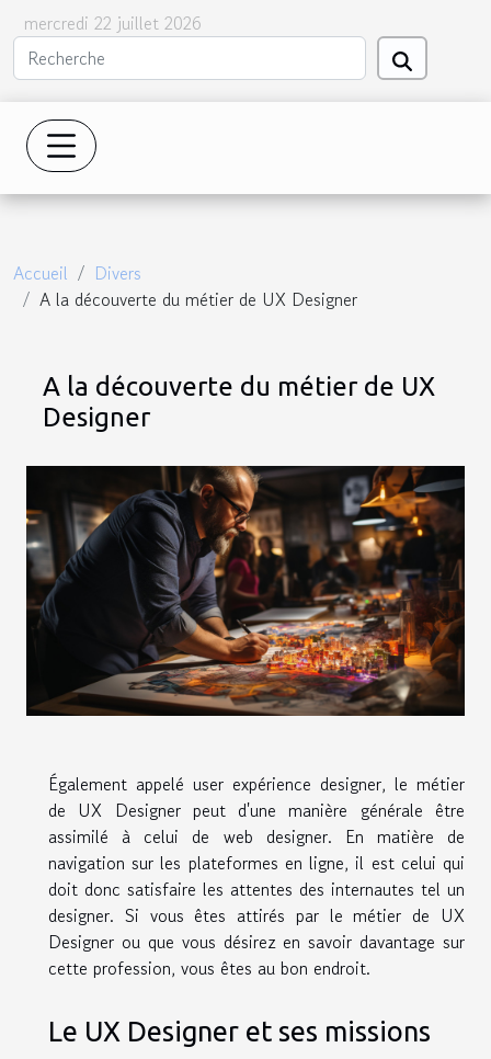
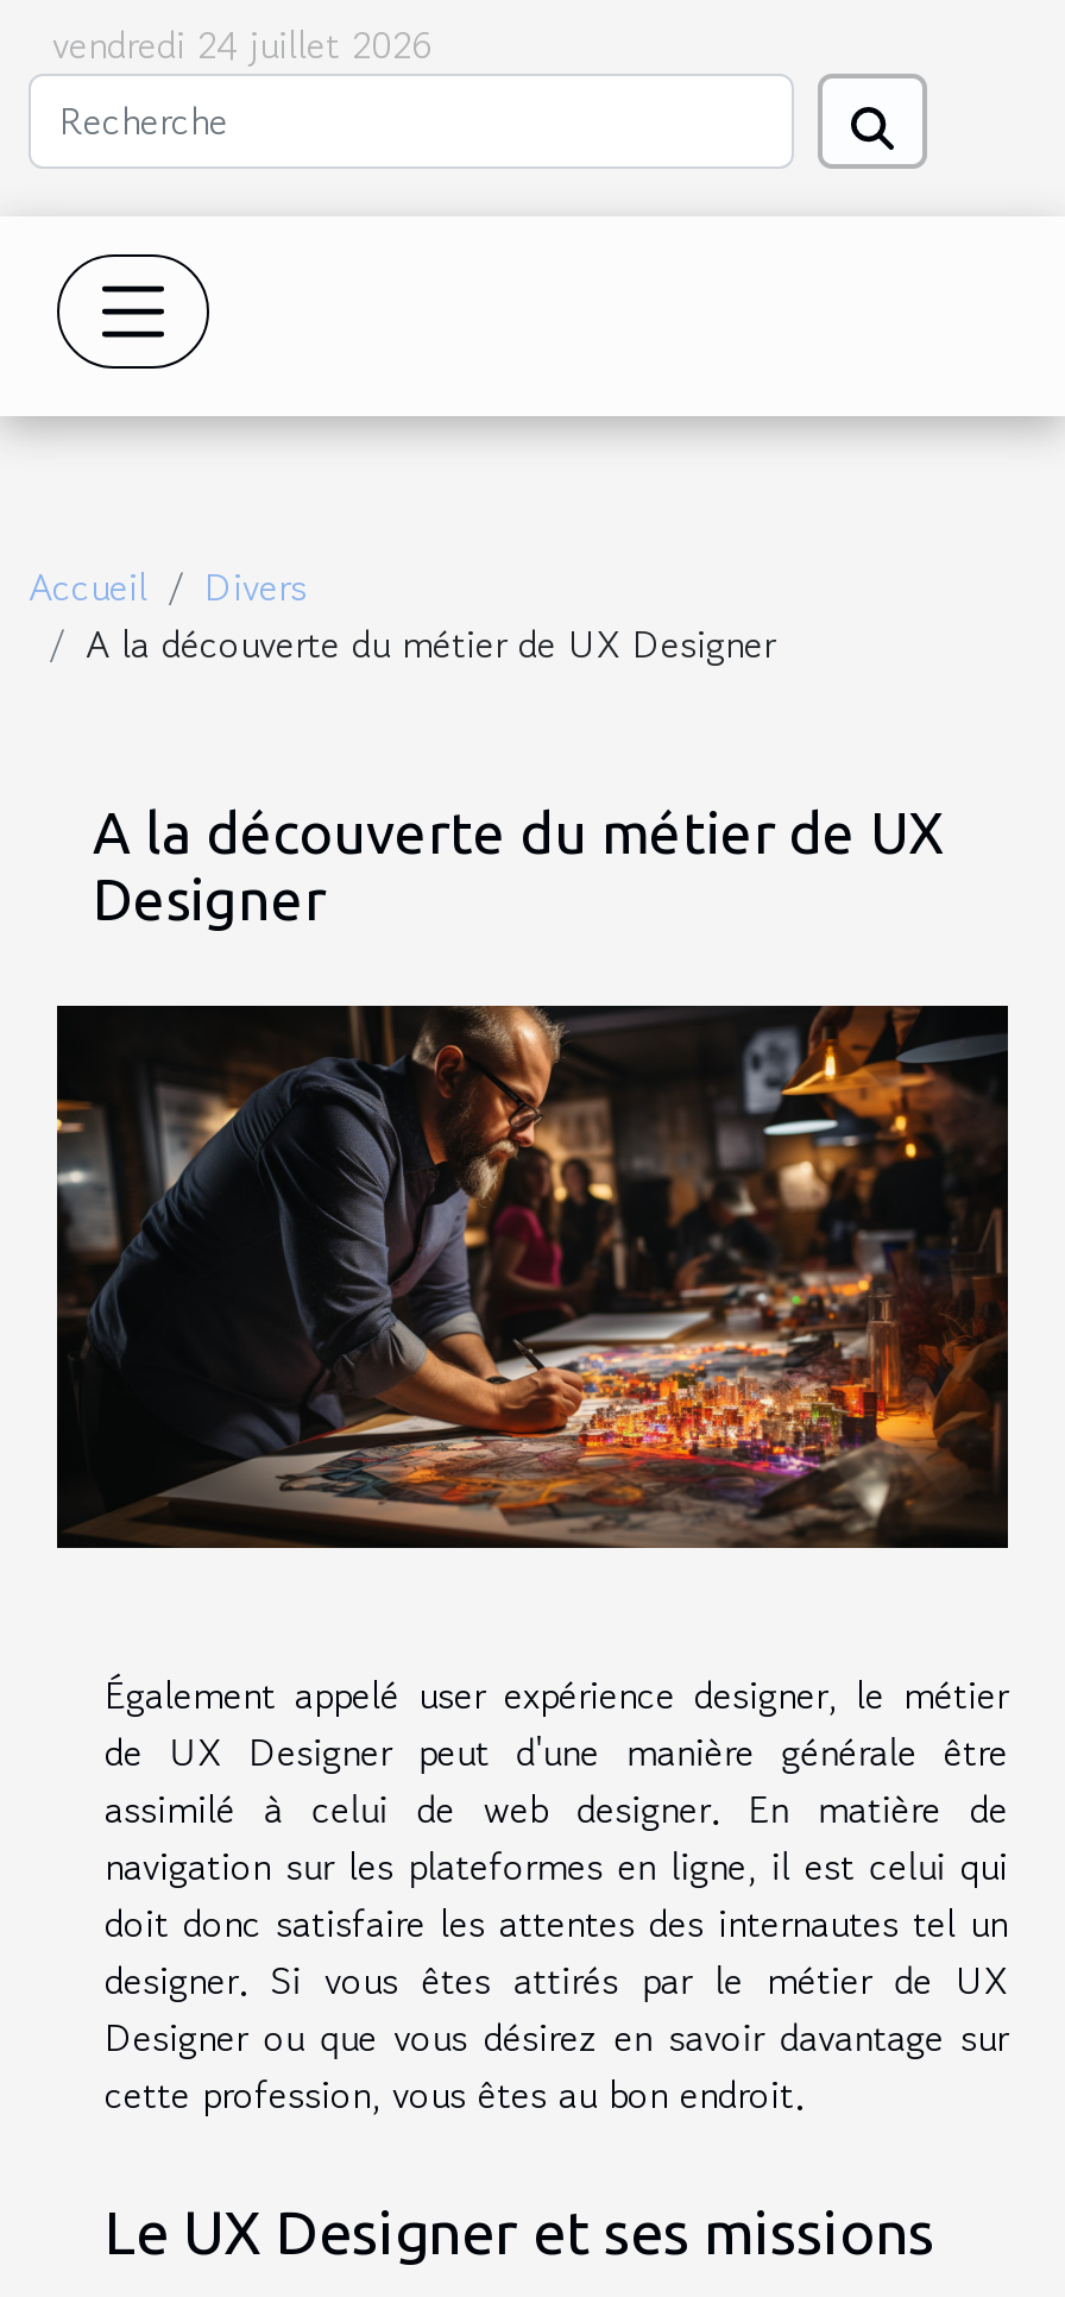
- mercredi 22 juillet 2026
+ vendredi 24 juillet 2026
